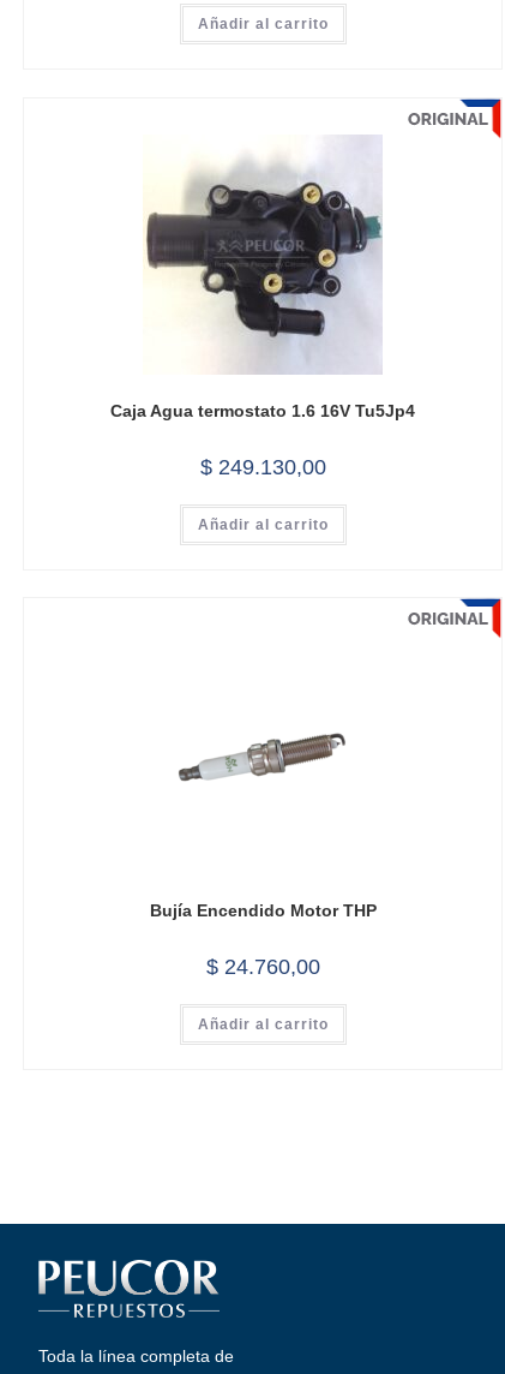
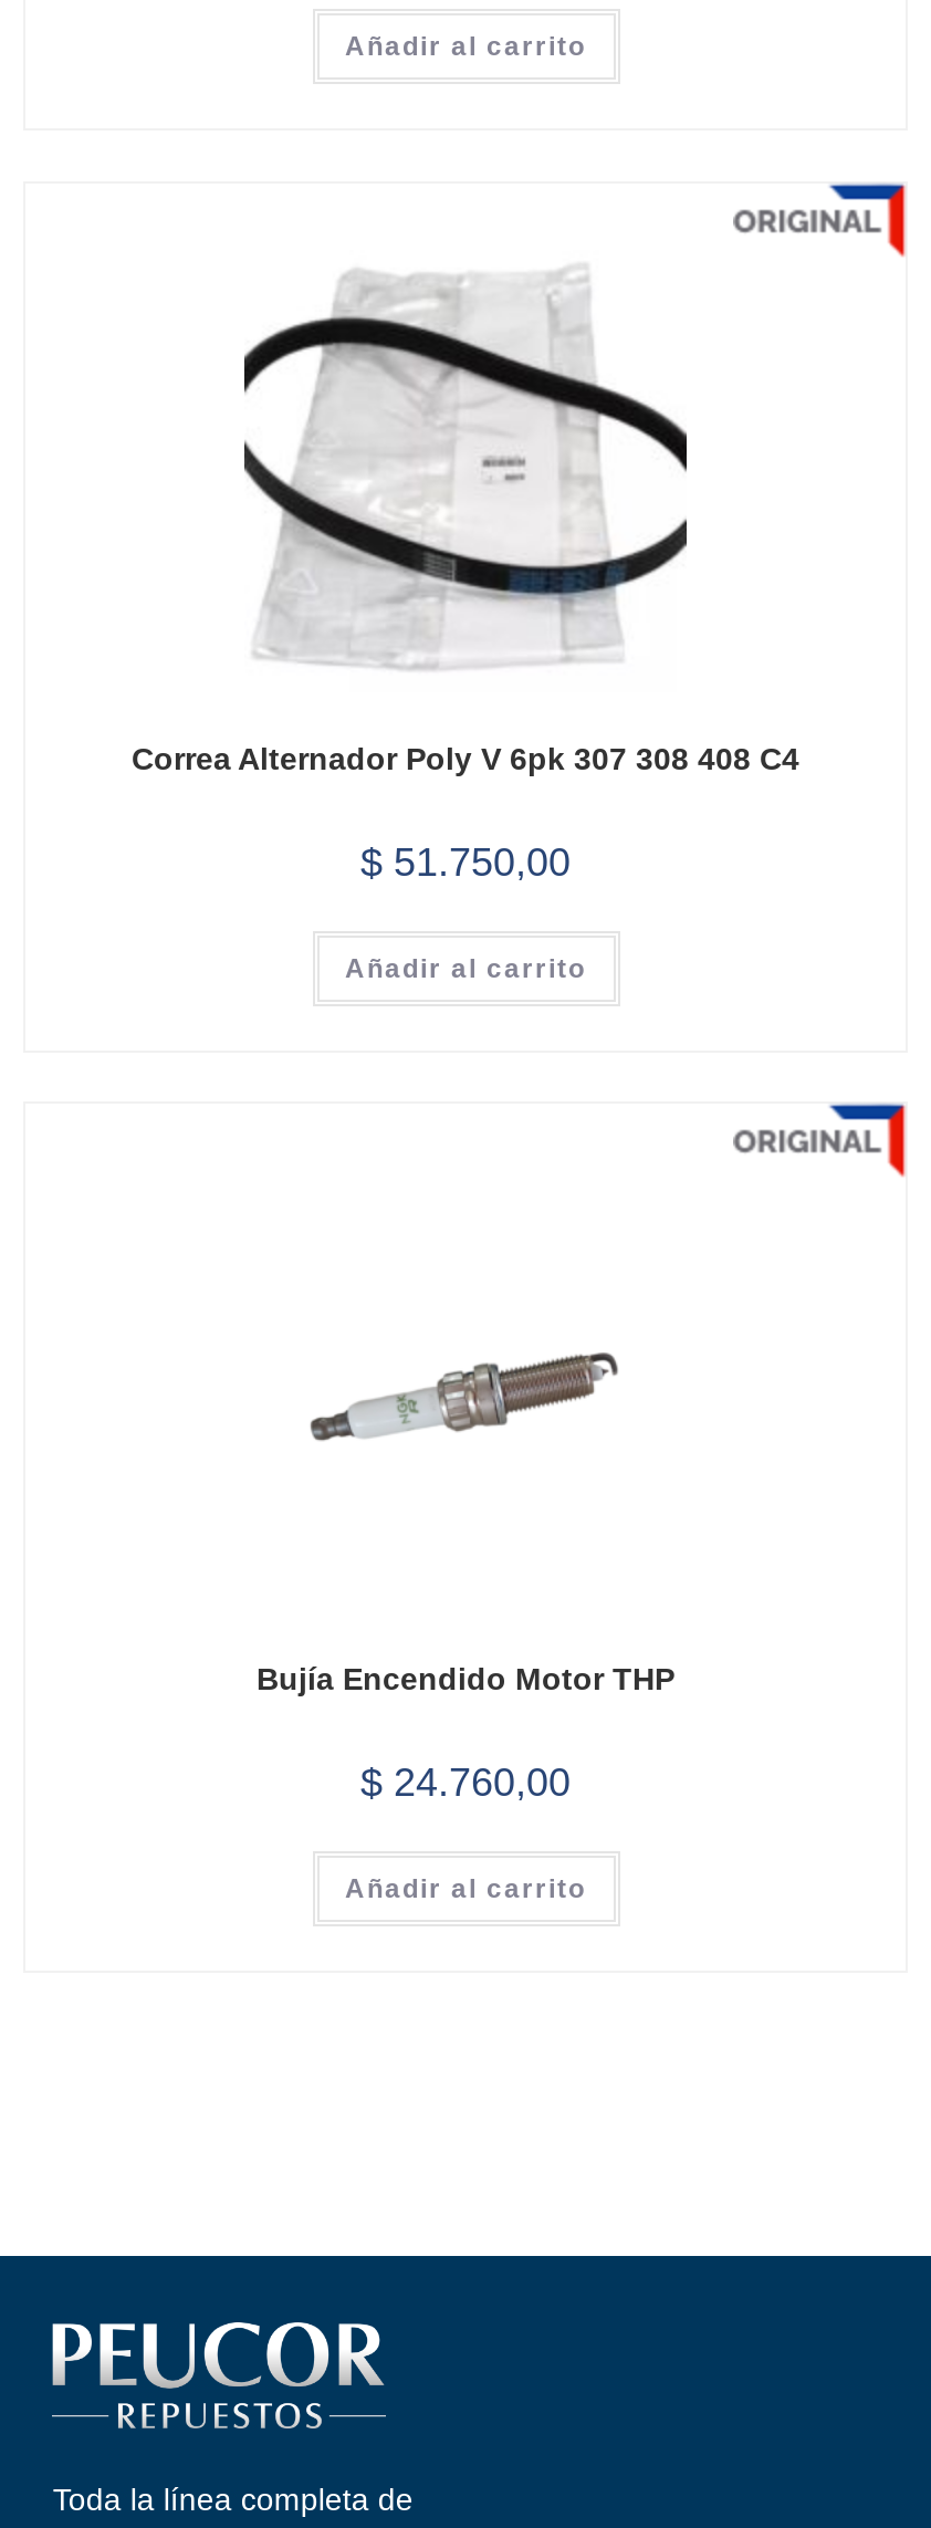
- [image]
- Caja Agua termostato 1.6 16V Tu5Jp4
+ [image]
+ Correa Alternador Poly V 6pk 307 308 408 C4

- $249.130,00
+ $51.750,00
